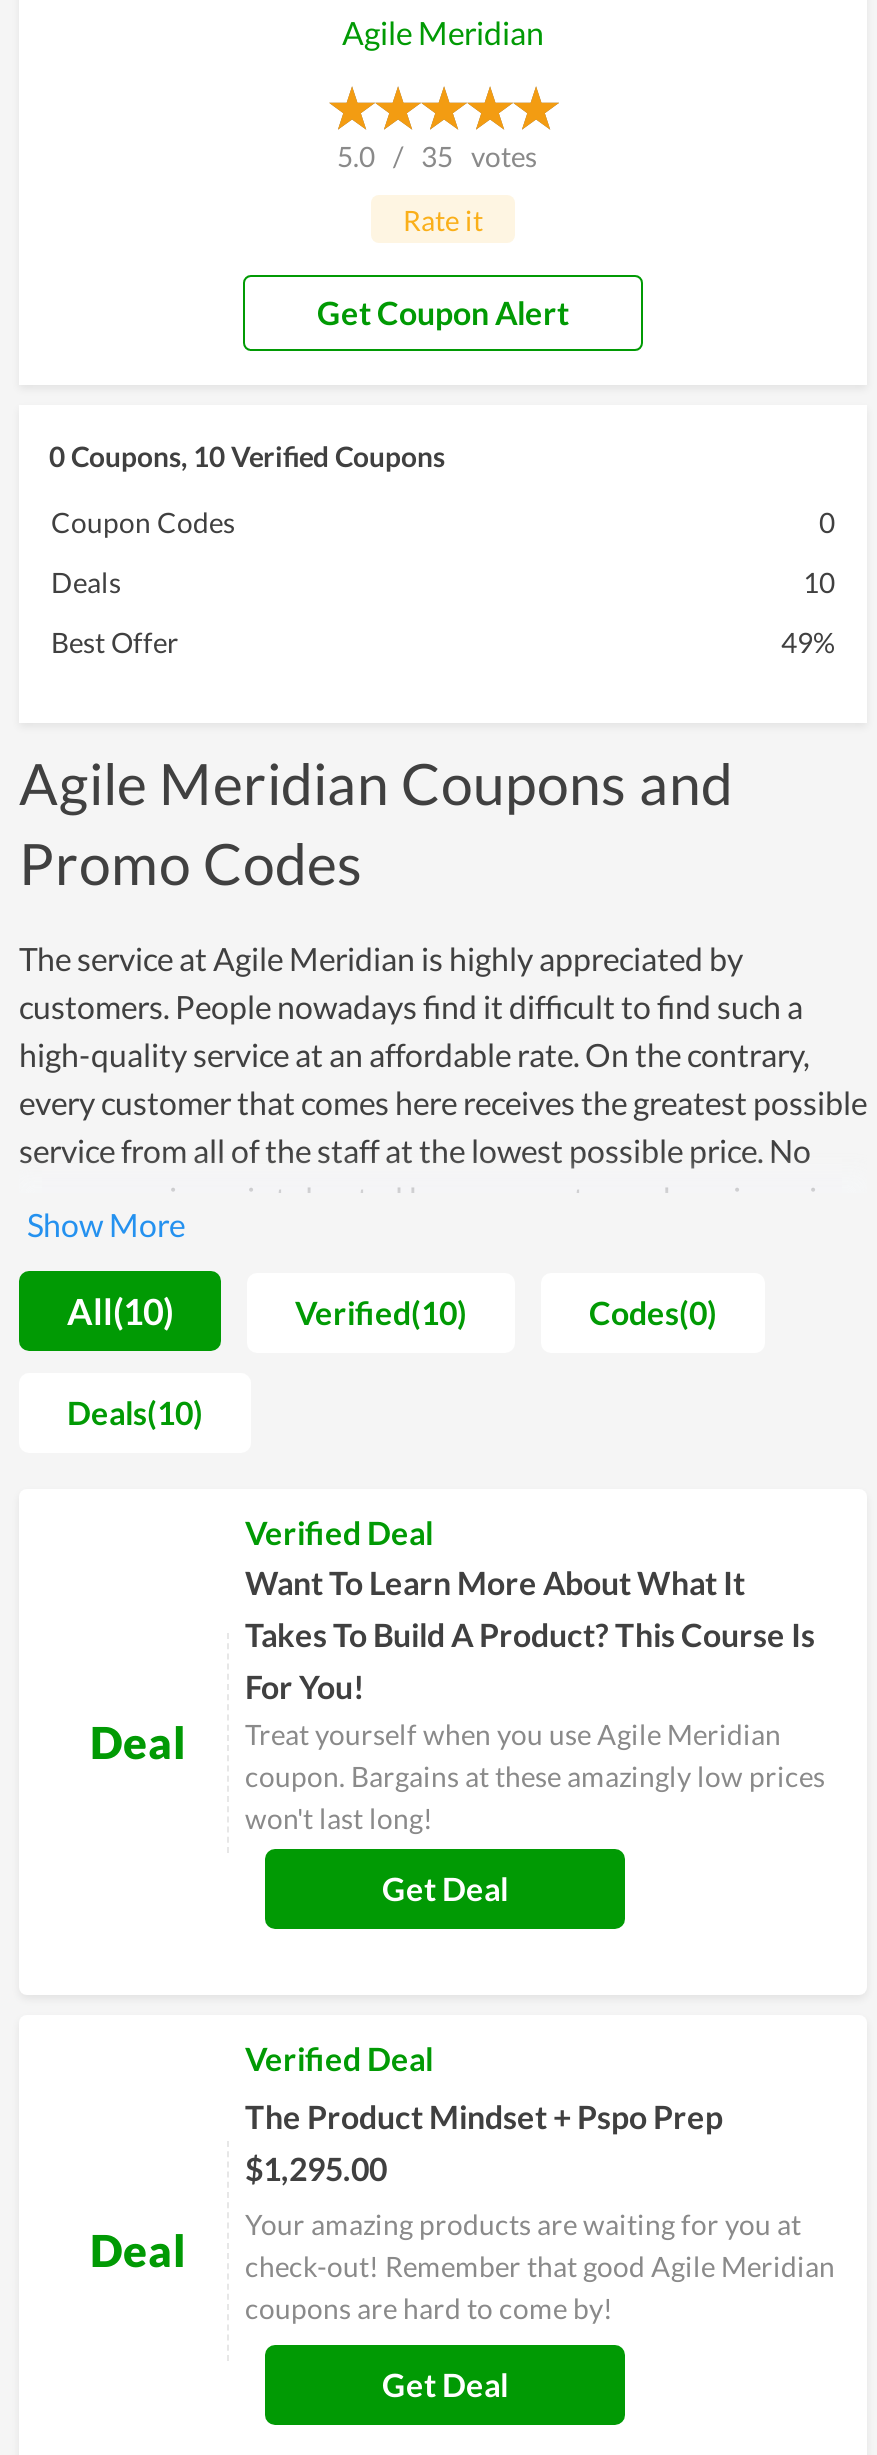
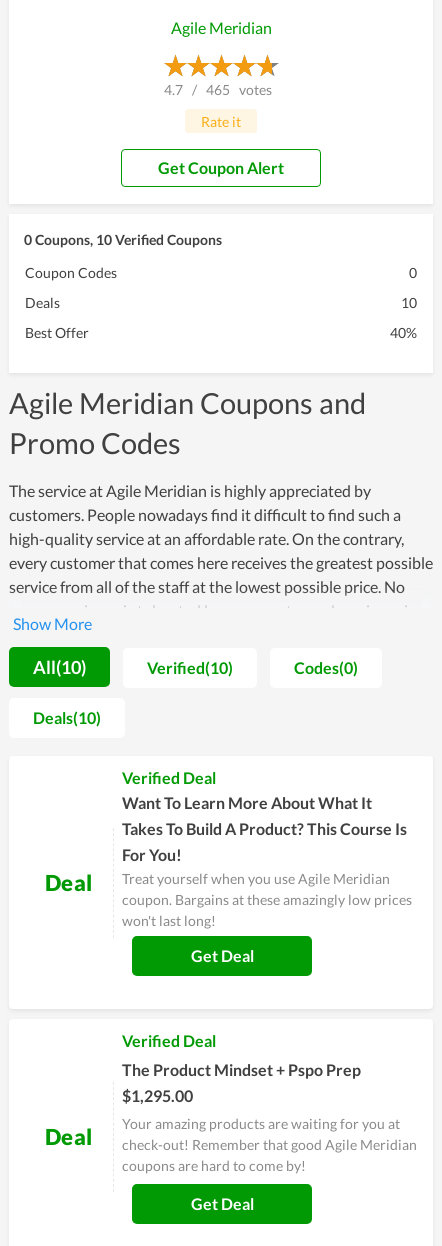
- 5.0 / 35 votes
+ 4.7 / 465 votes

- 49%
+ 40%
